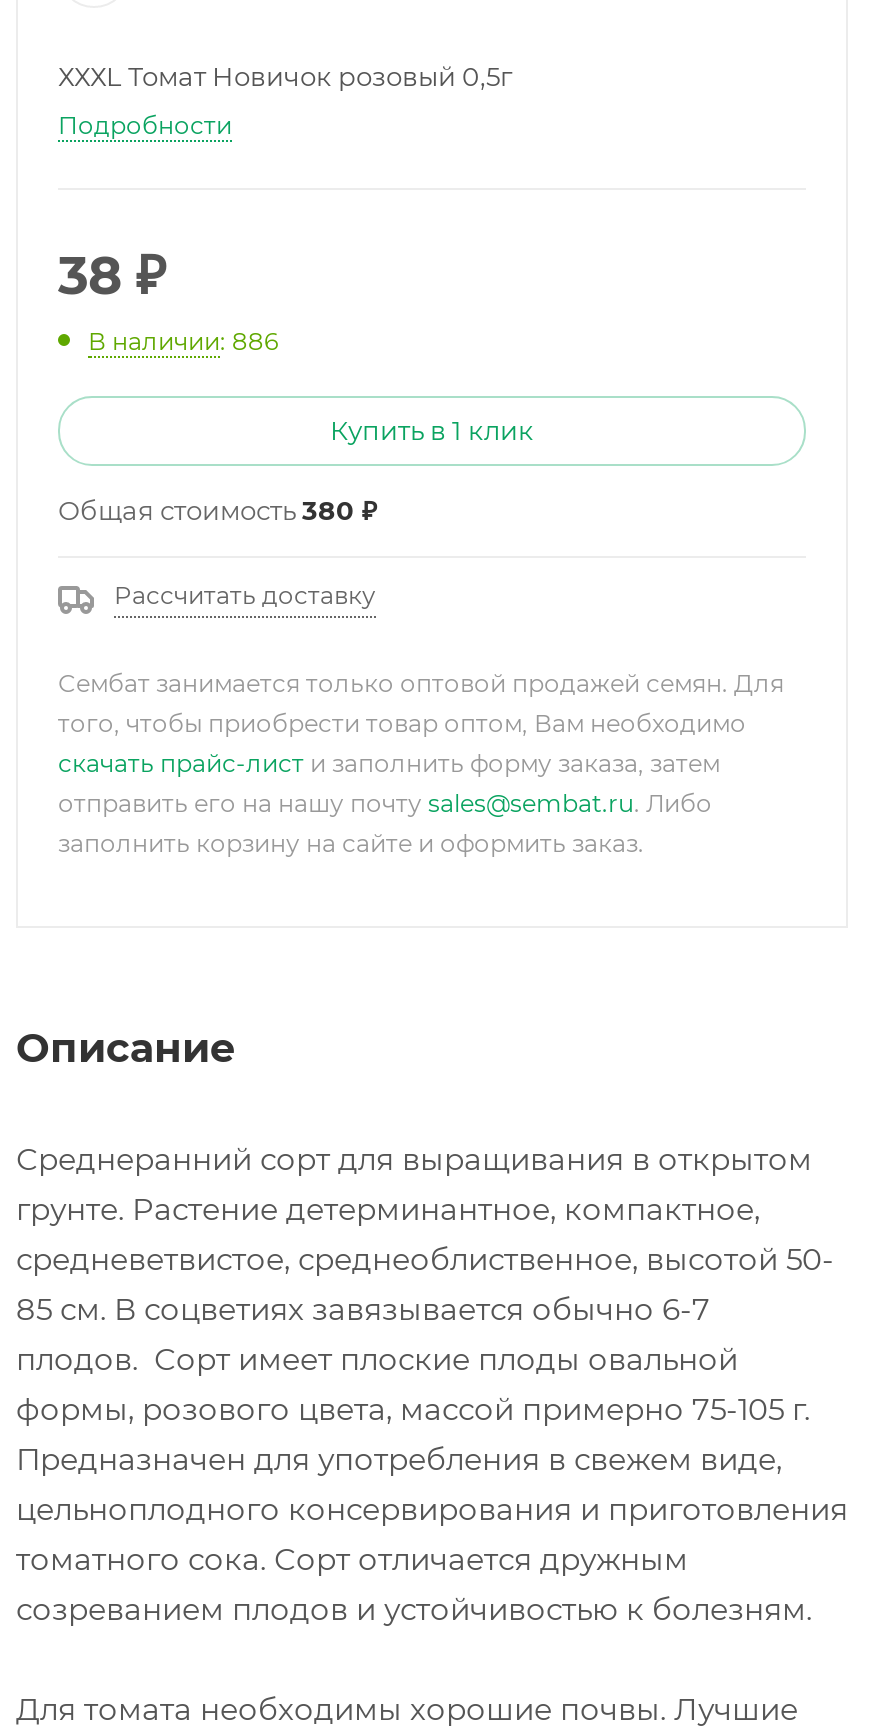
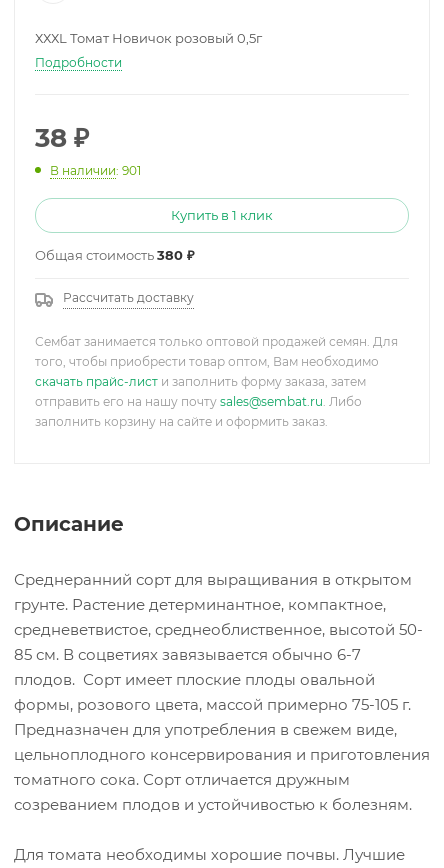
- В наличии: 886
+ В наличии: 901
